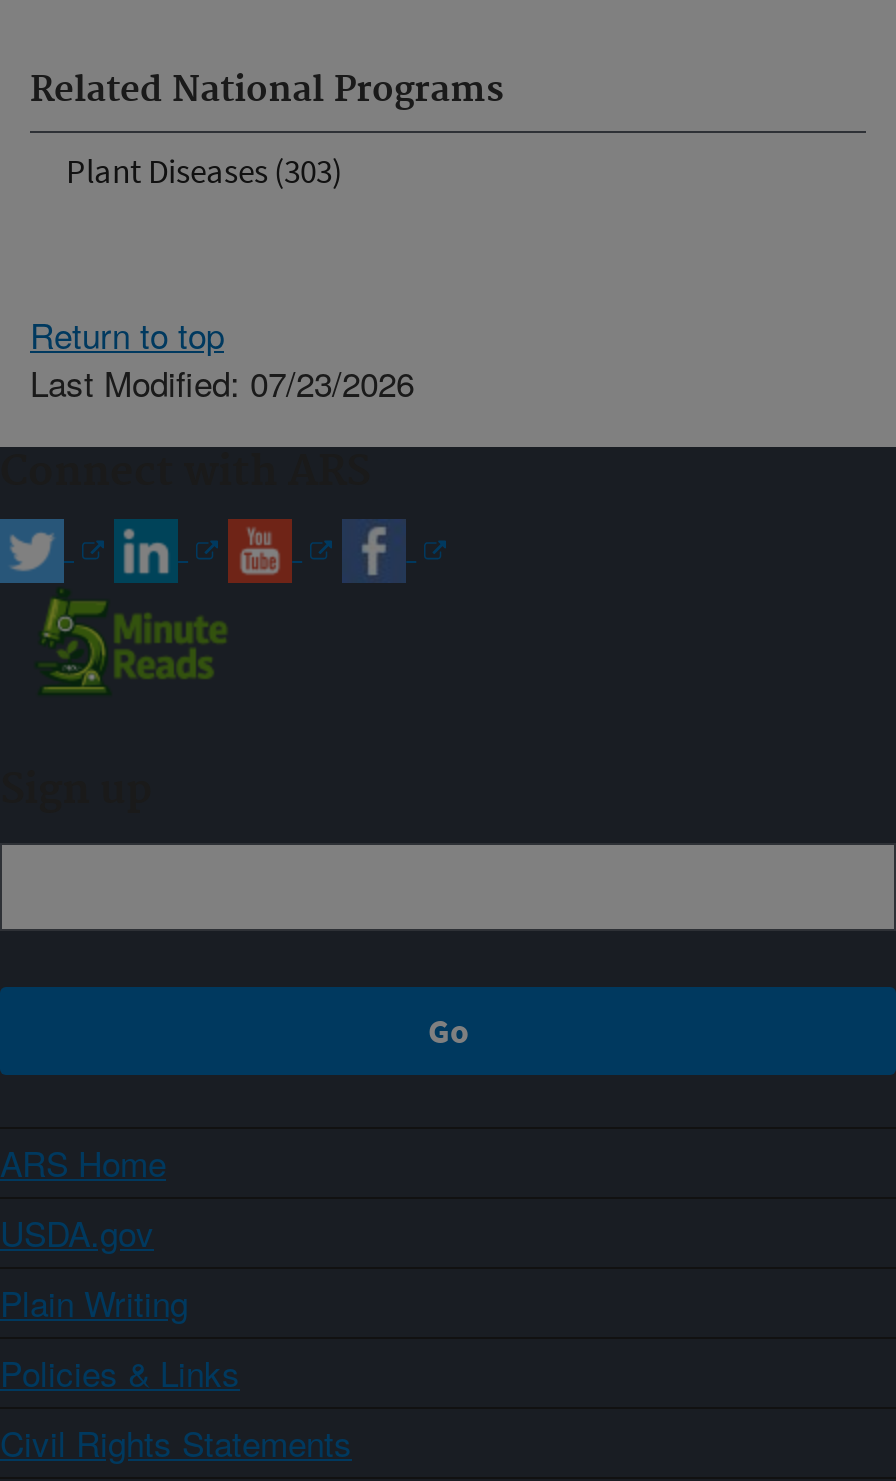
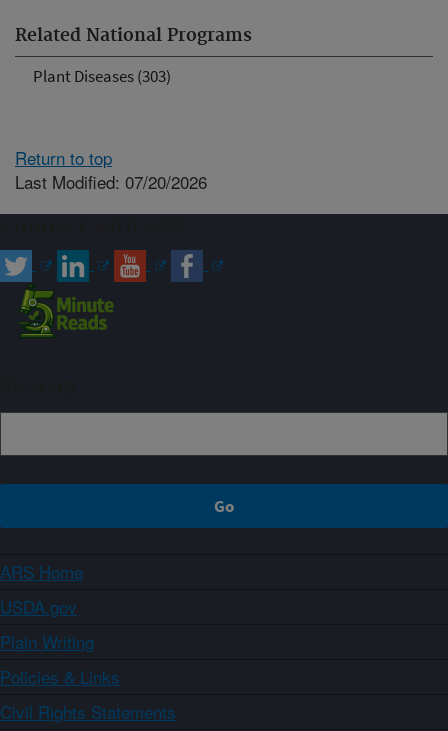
- Last Modified: 07/23/2026
+ Last Modified: 07/20/2026
